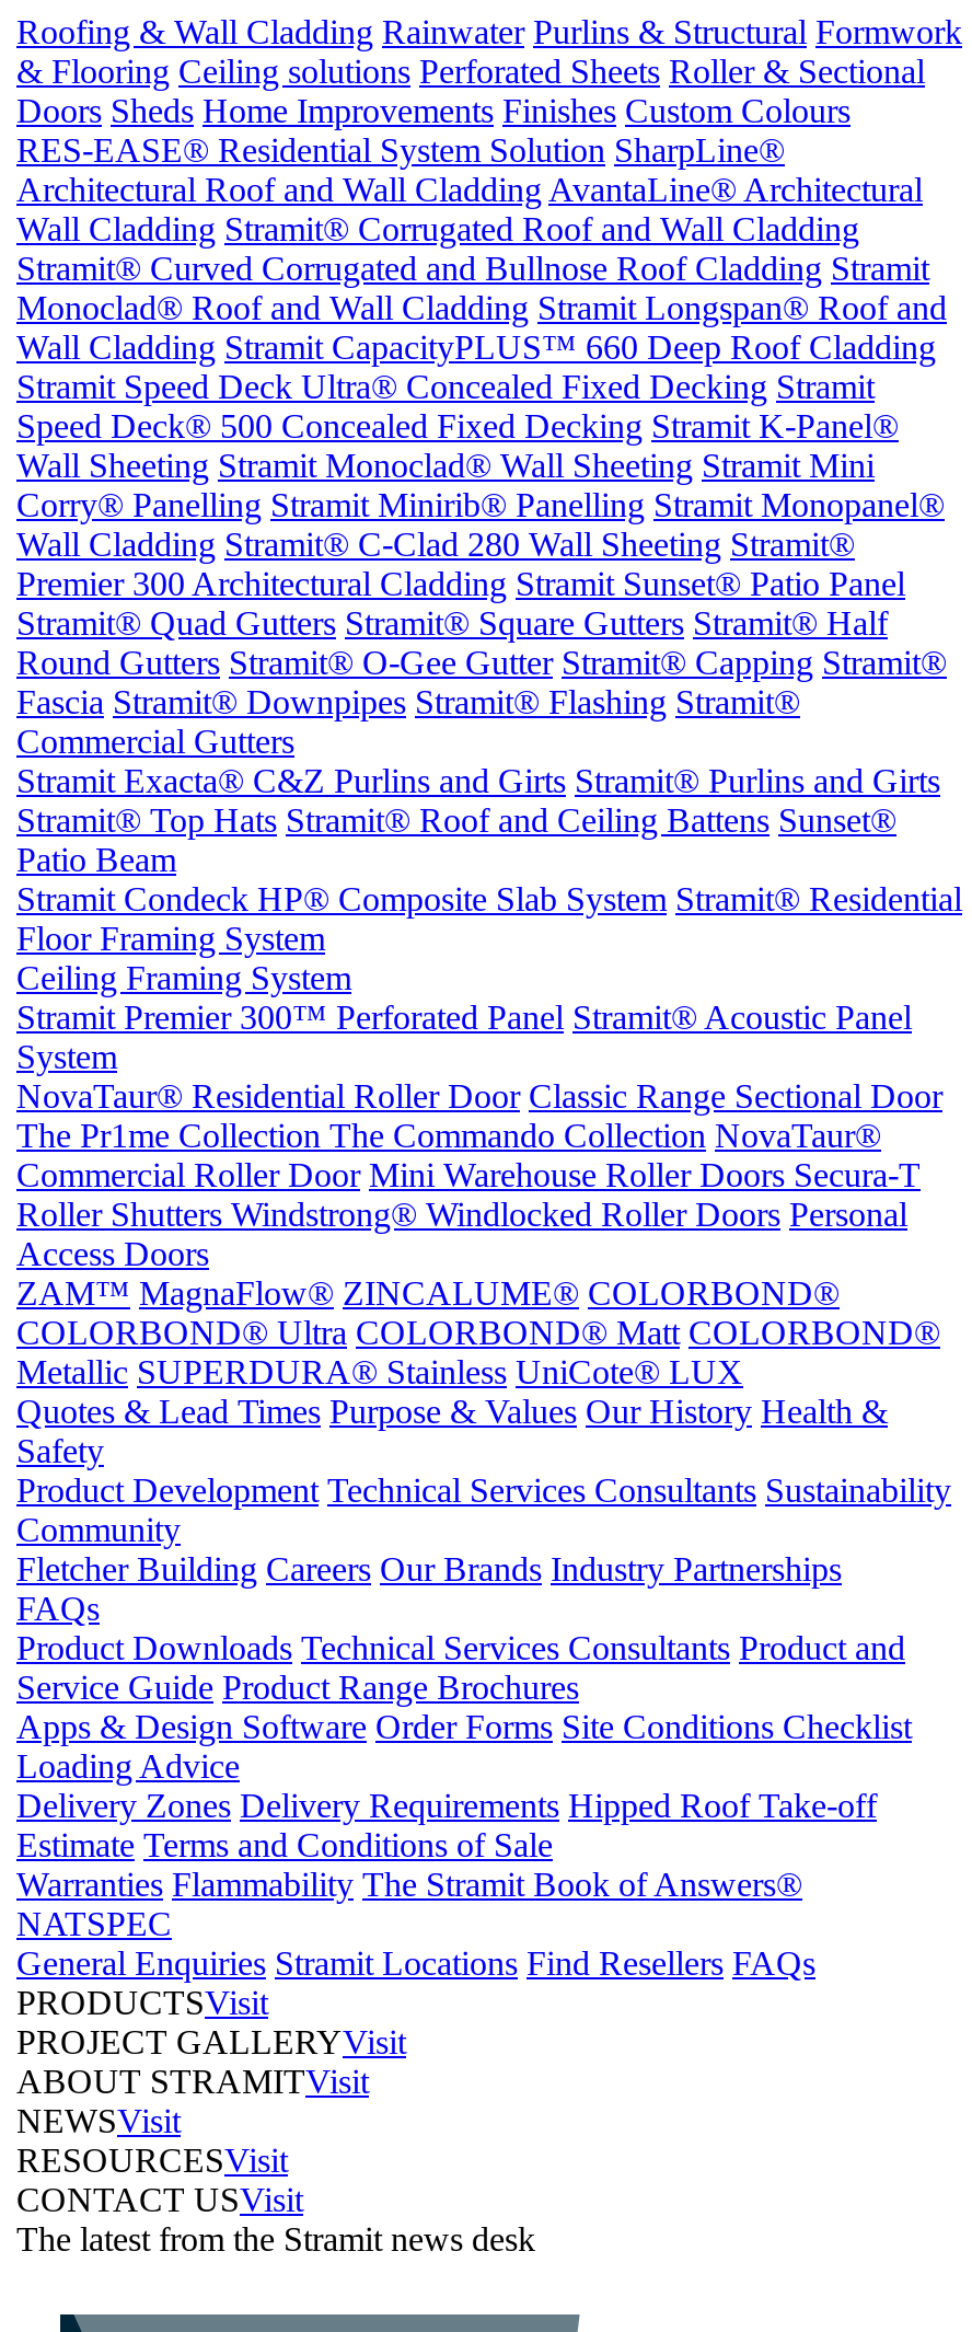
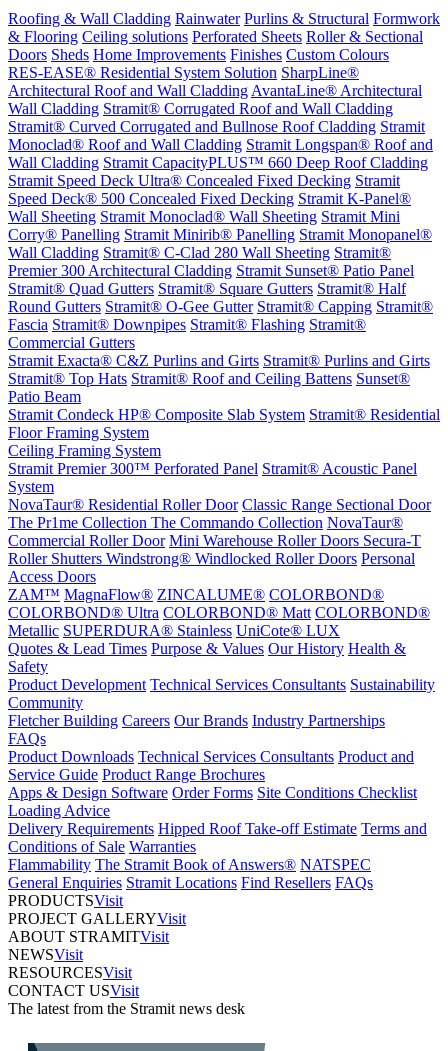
- Delivery Zones Delivery Requirements Hipped Roof Take-off
- Estimate Terms and Conditions of Sale
- Warranties Flammability The Stramit Book of Answers®
- NATSPEC
+ Delivery Requirements Hipped Roof Take-off Estimate Terms and
+ Conditions of Sale Warranties
+ Flammability The Stramit Book of Answers® NATSPEC
